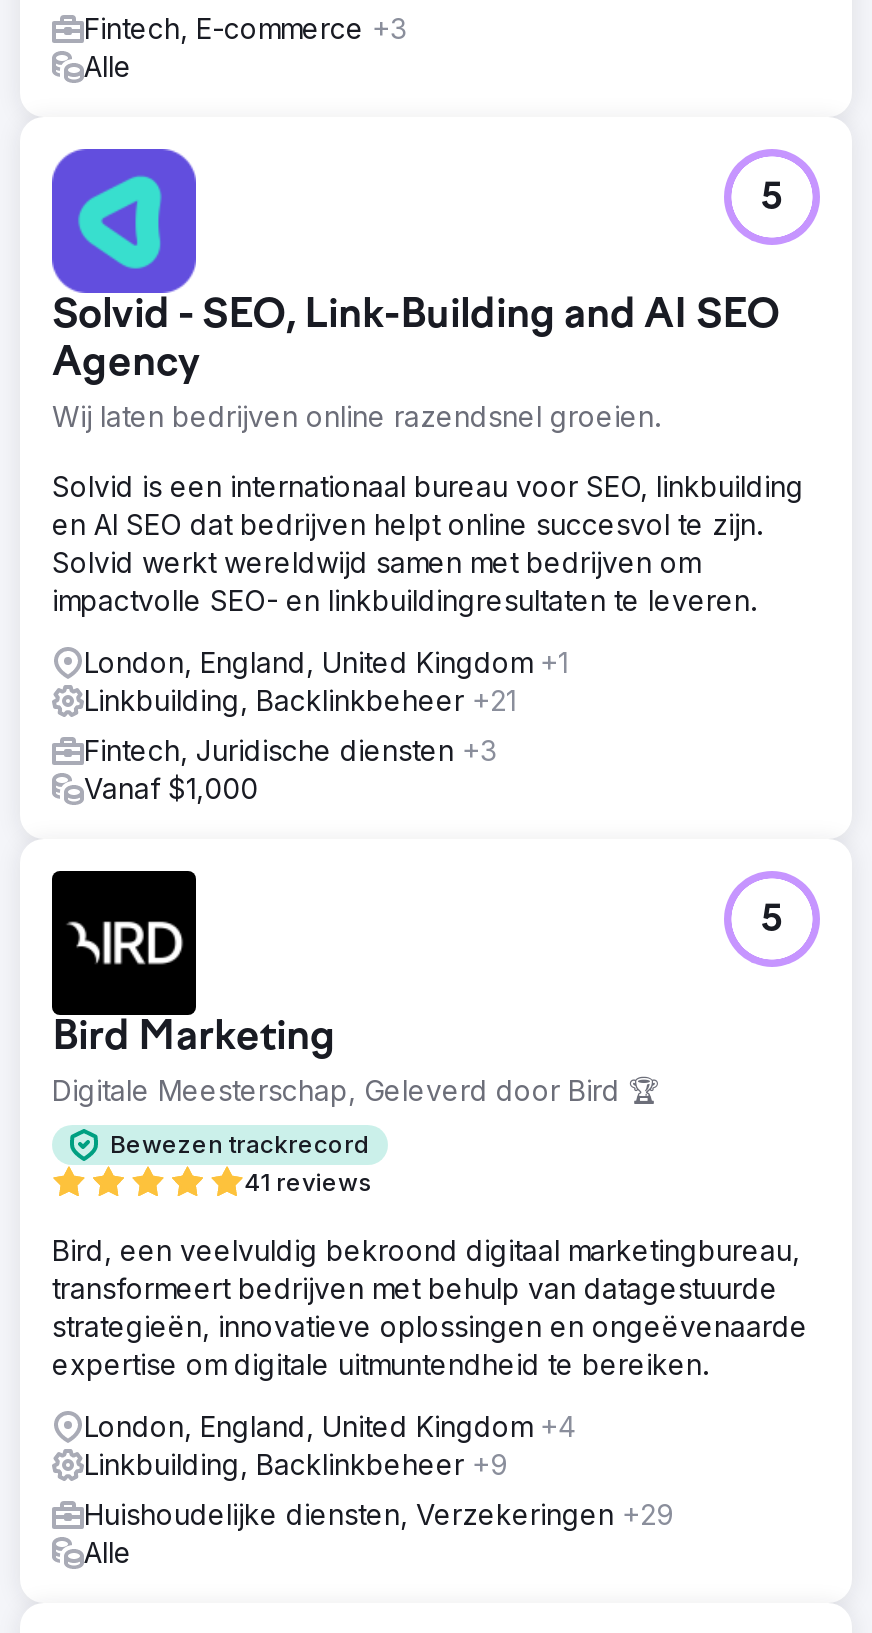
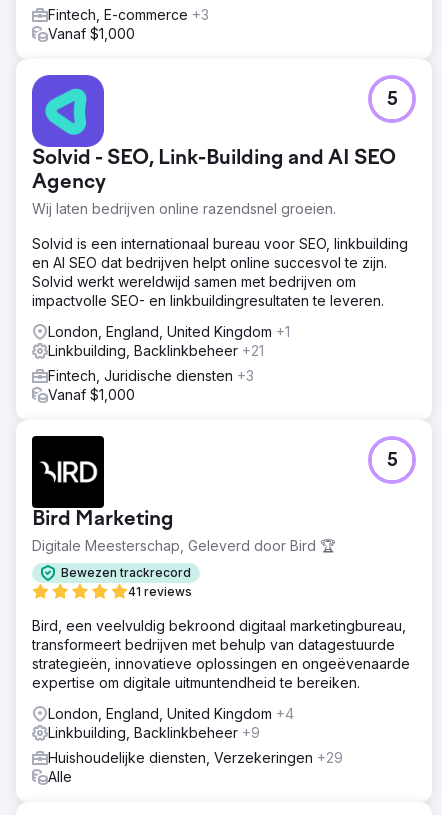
- Alle
+ Vanaf $1,000
